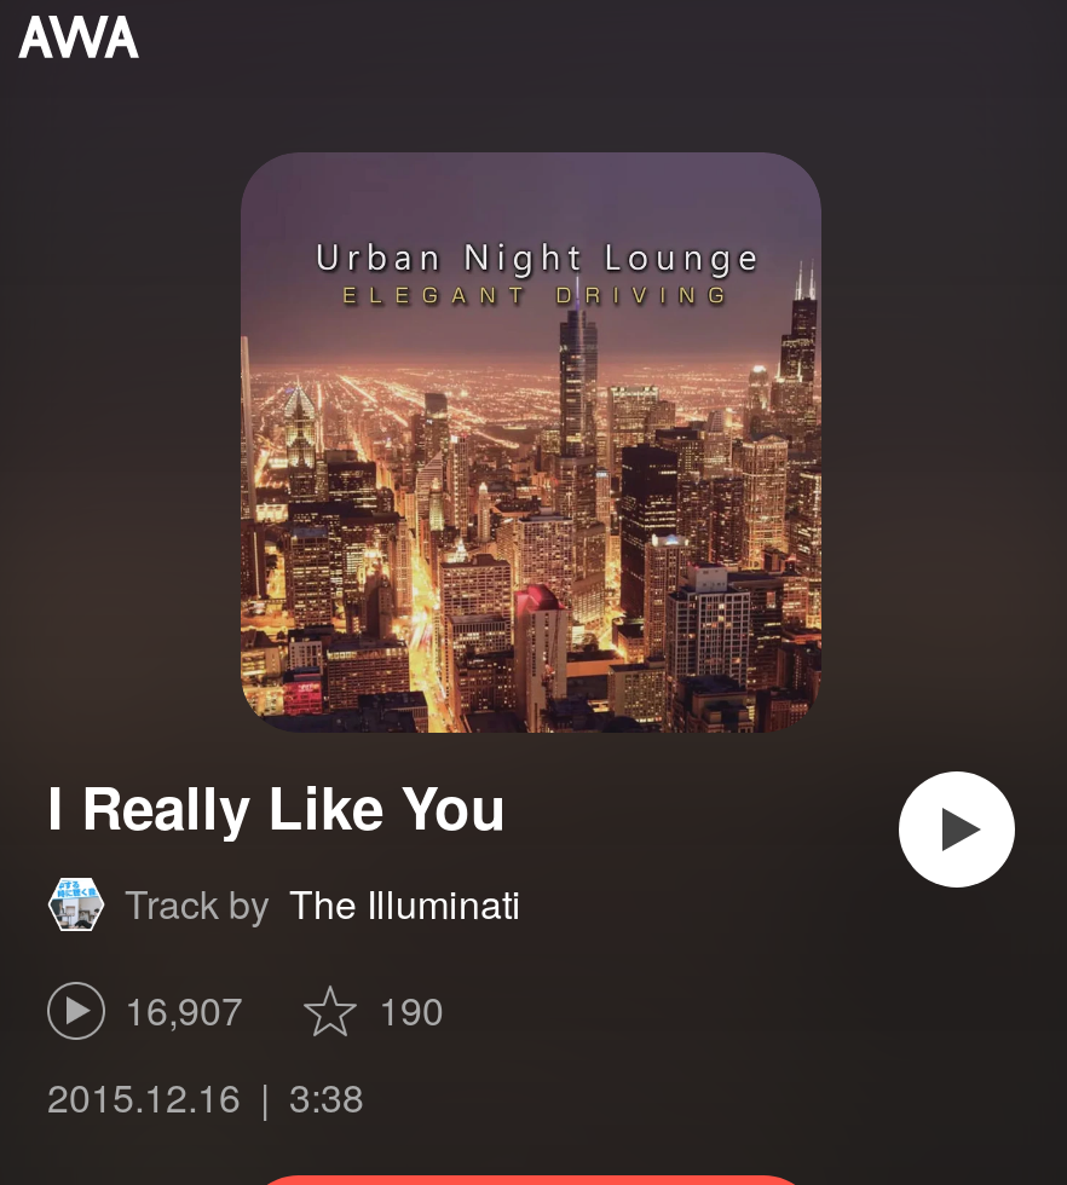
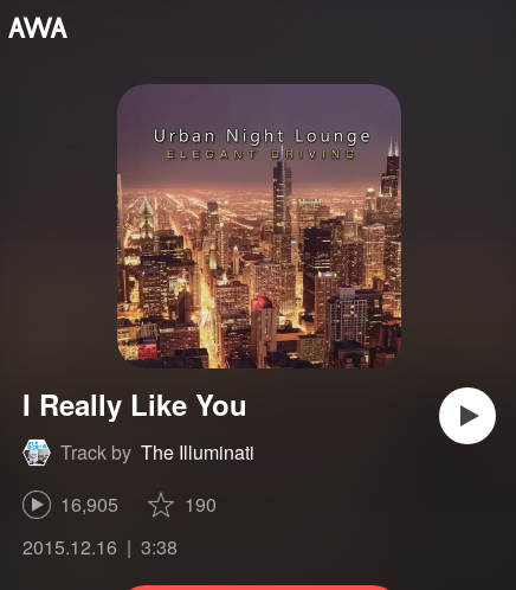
- 16,907
+ 16,905
